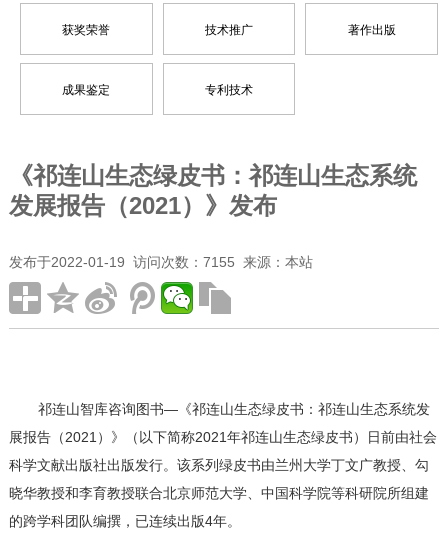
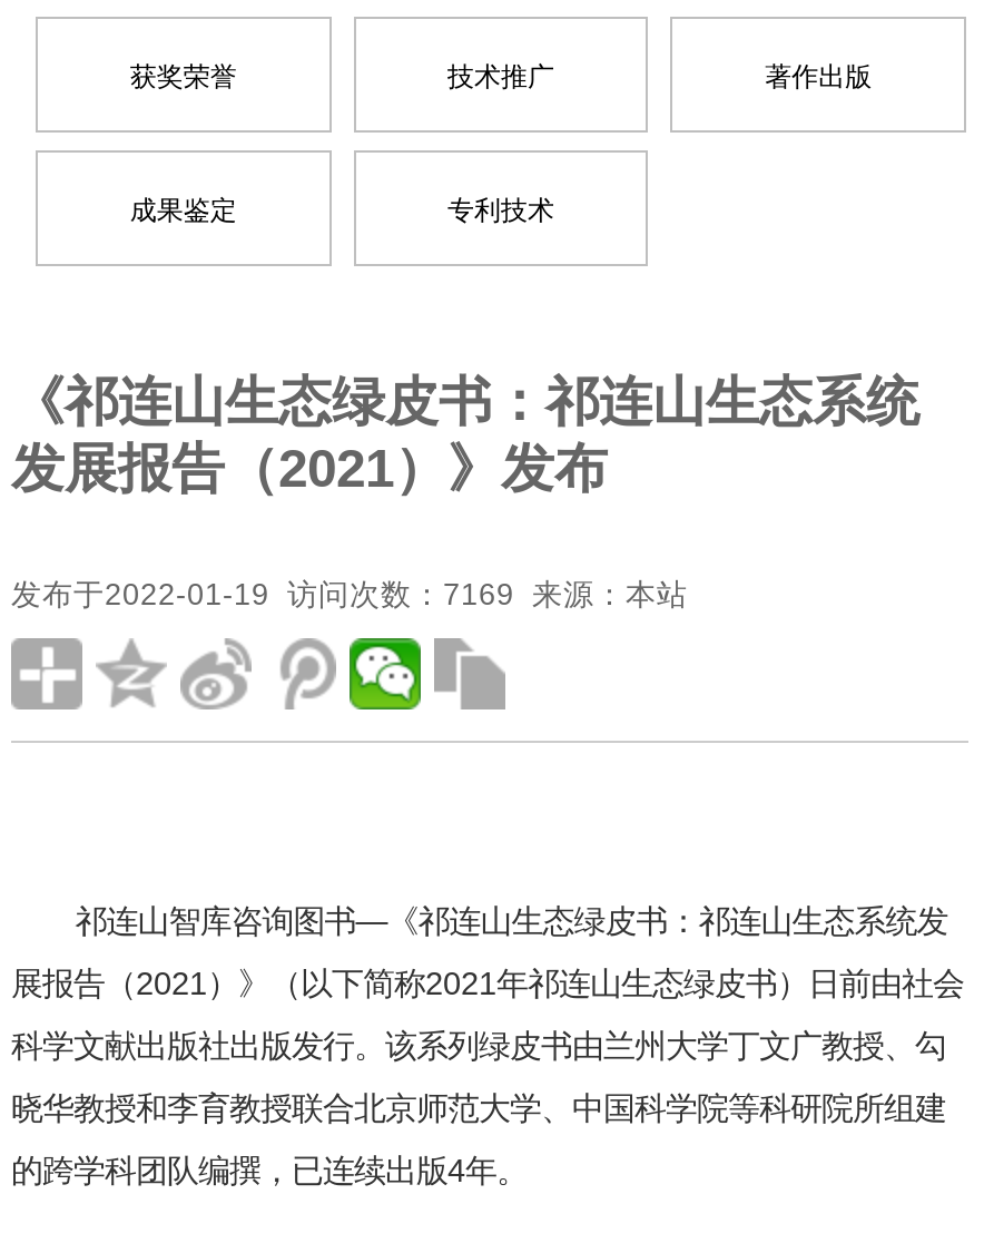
- 发布于2022-01-19 访问次数：7155 来源：本站
+ 发布于2022-01-19 访问次数：7169 来源：本站
